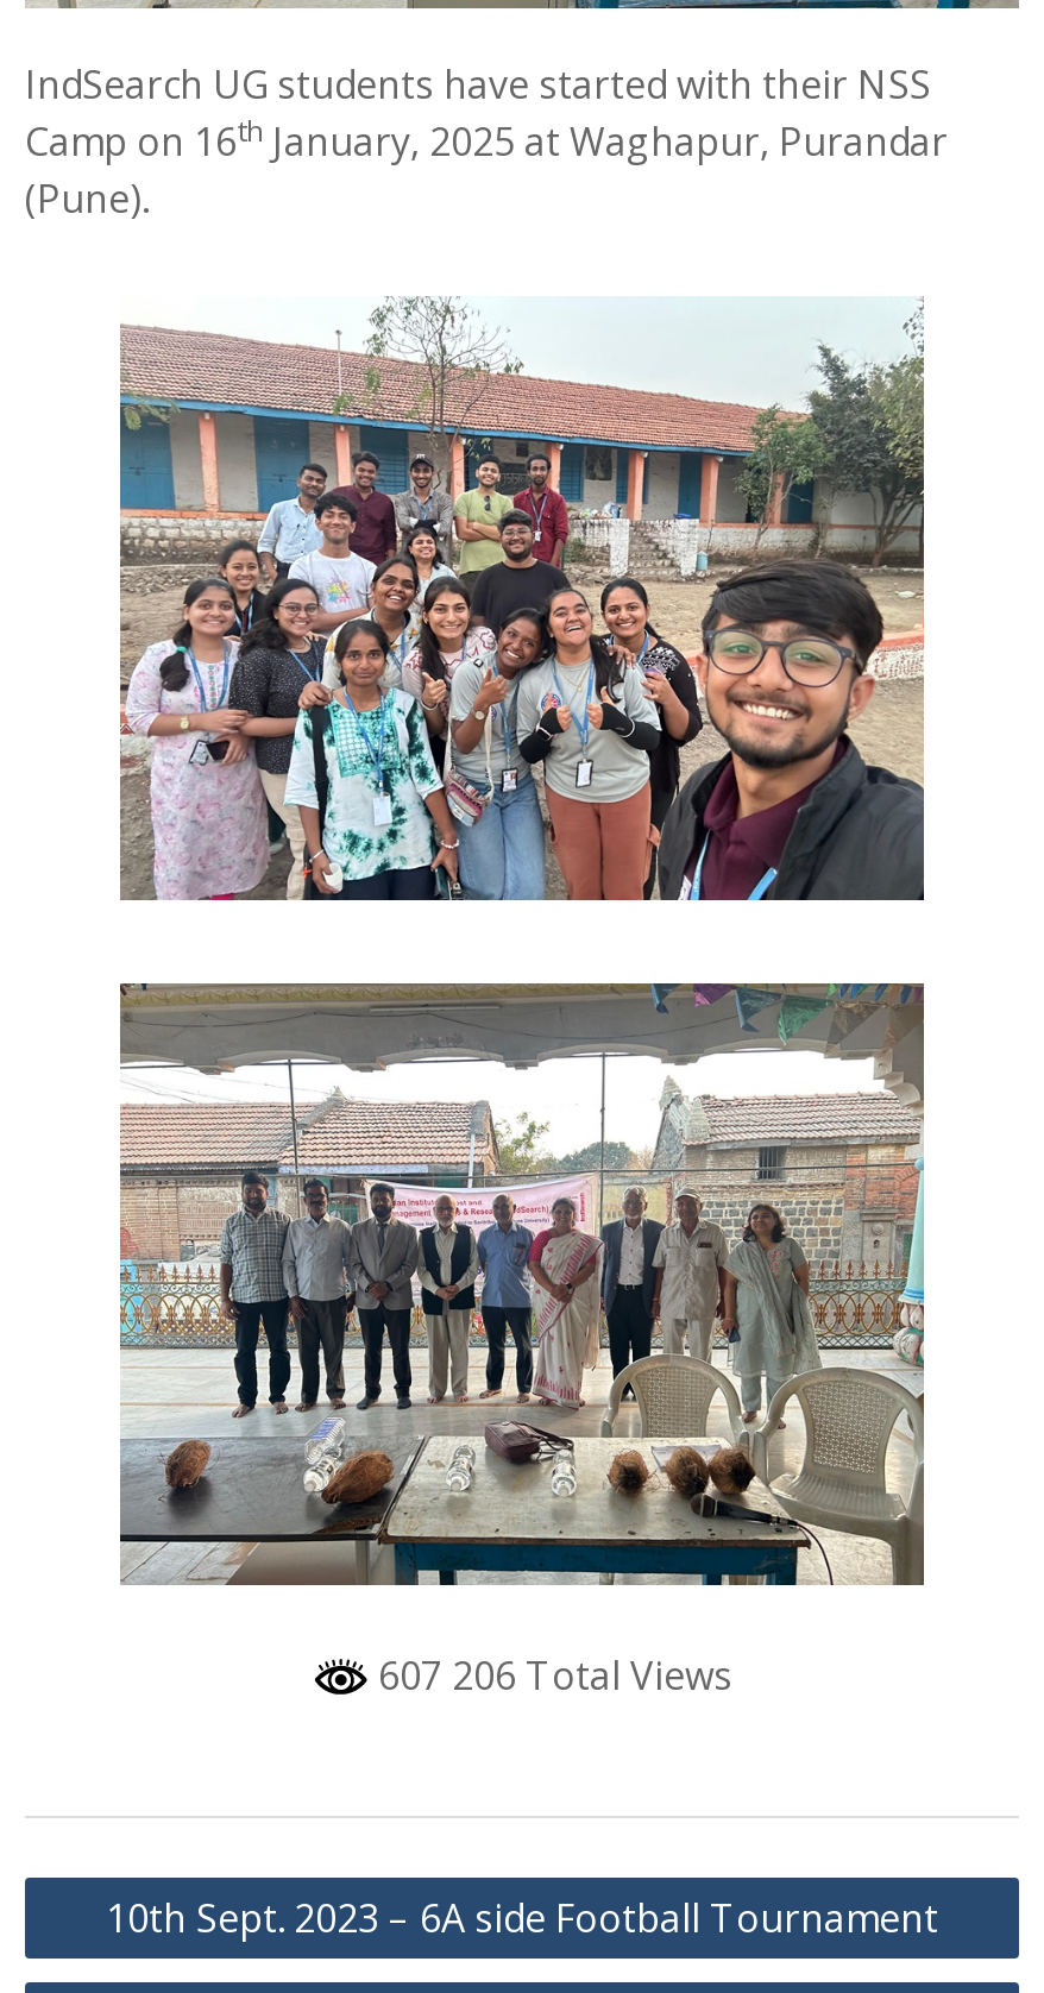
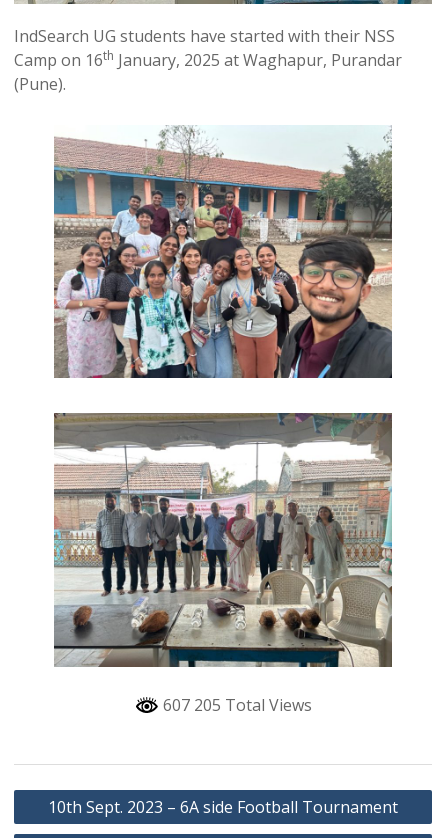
- 607 206 Total Views
+ 607 205 Total Views
